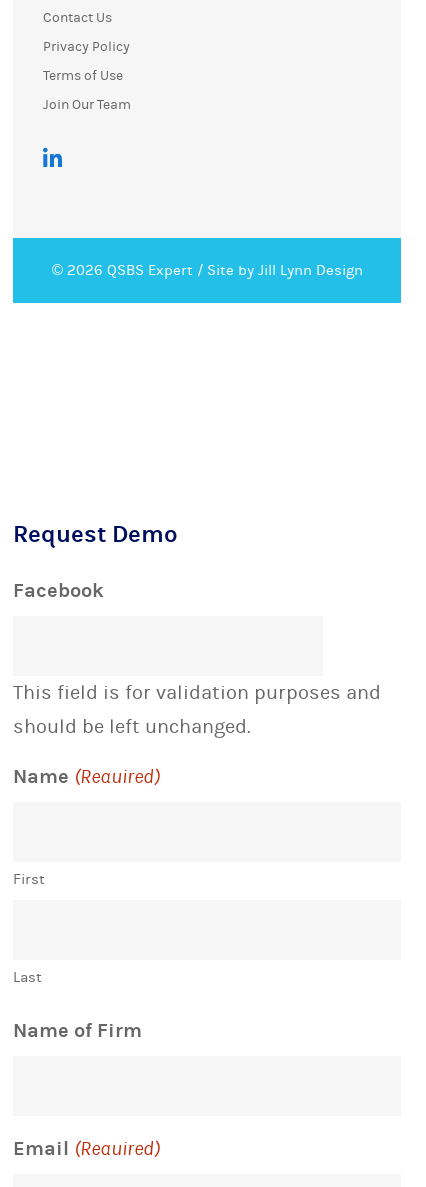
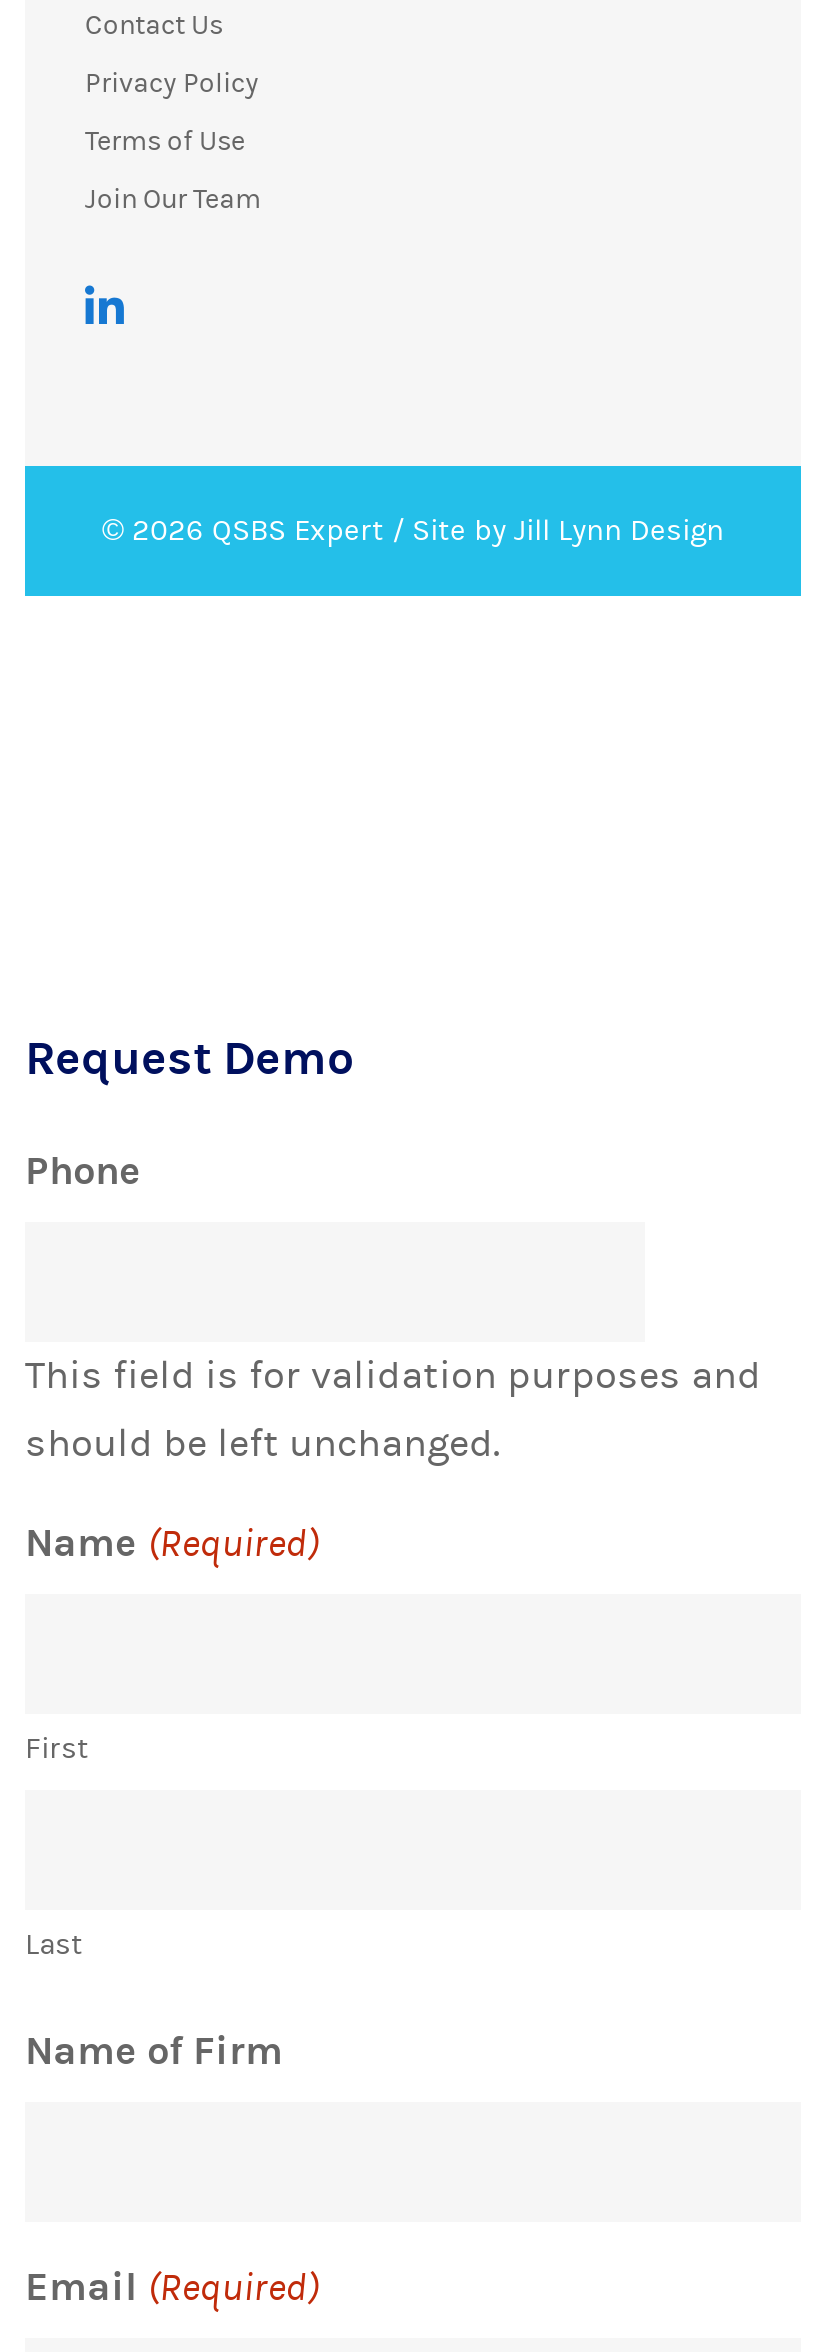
- Facebook
+ Phone
